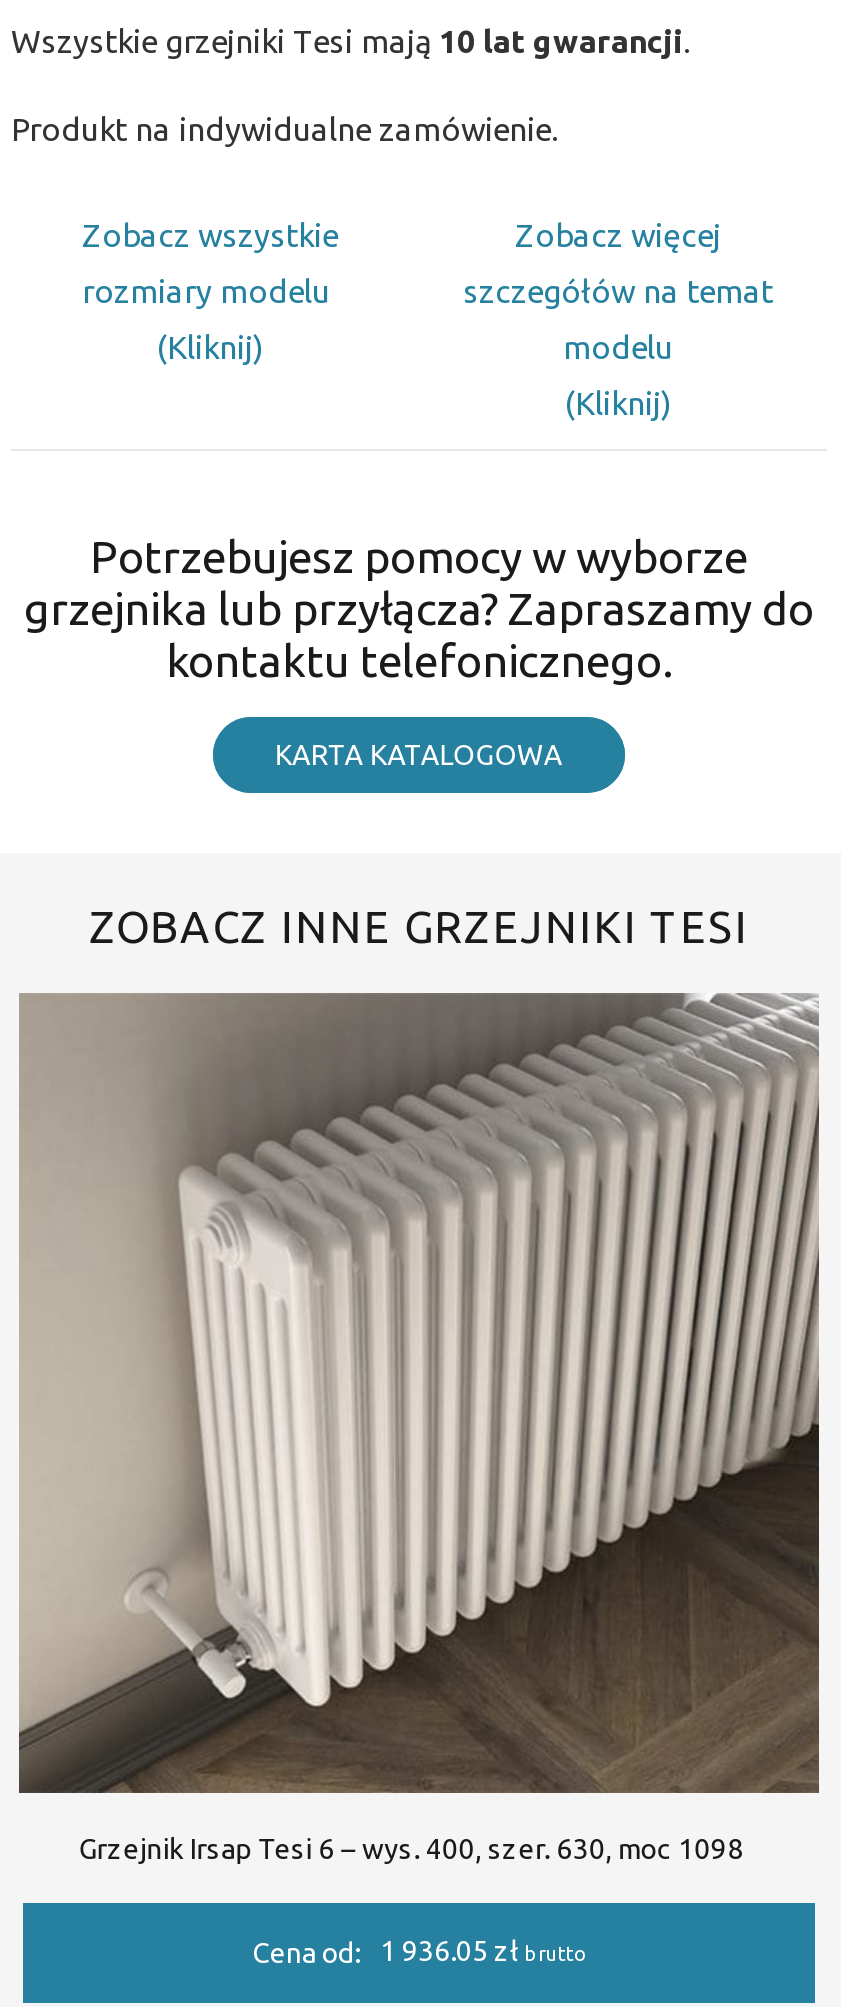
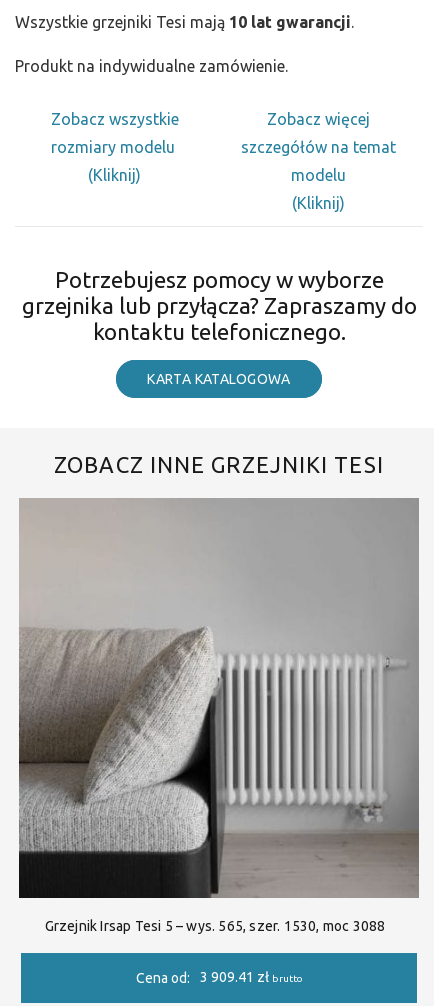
- [image]
- Grzejnik Irsap Tesi 6 – wys. 400, szer. 630, moc 1098
+ [image]
+ Grzejnik Irsap Tesi 5 – wys. 565, szer. 1530, moc 3088

- Cena od: 1 936.05 zł brutto
+ Cena od: 3 909.41 zł brutto
